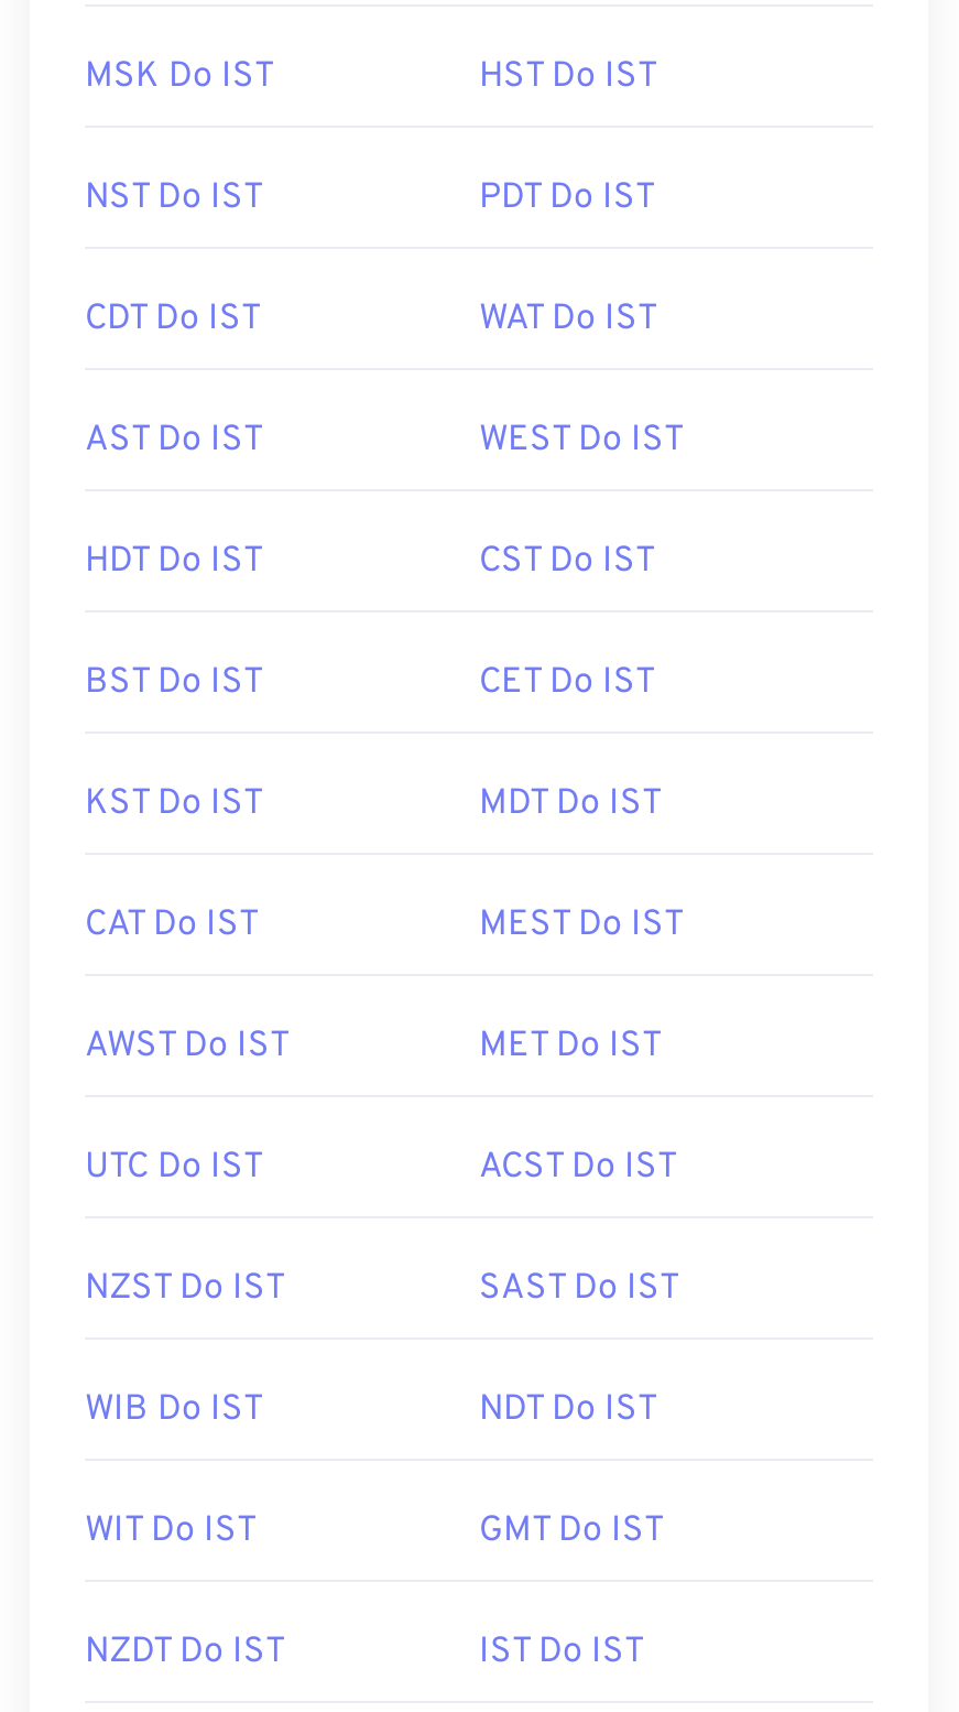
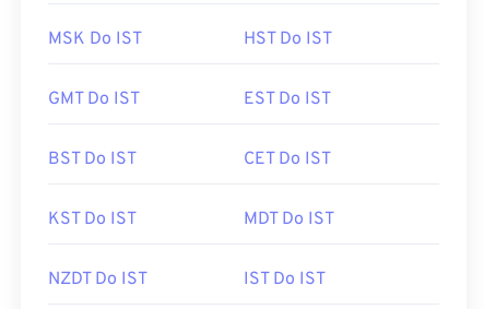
- NST Do IST
- PDT Do IST
- CDT Do IST
- WAT Do IST
- AST Do IST
- WEST Do IST
- HDT Do IST
- CST Do IST
+ GMT Do IST
+ EST Do IST

- CAT Do IST
- MEST Do IST
- AWST Do IST
- MET Do IST
- UTC Do IST
- ACST Do IST
- NZST Do IST
- SAST Do IST
- WIB Do IST
- NDT Do IST
- WIT Do IST
- GMT Do IST
